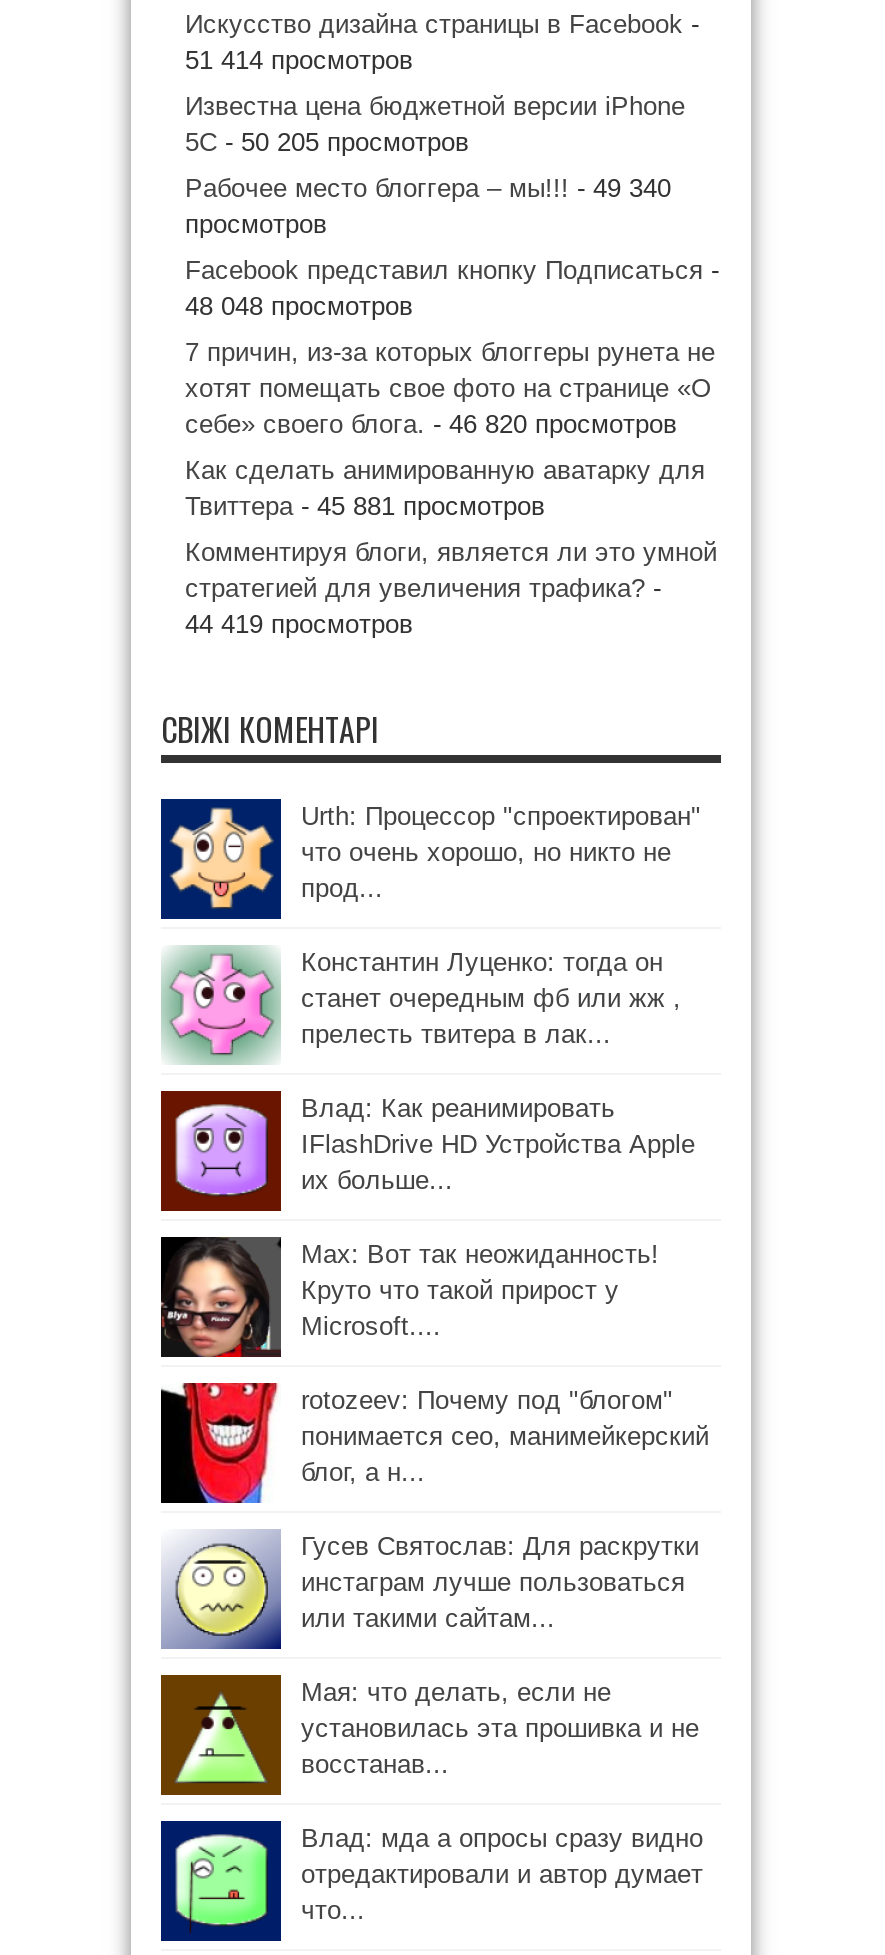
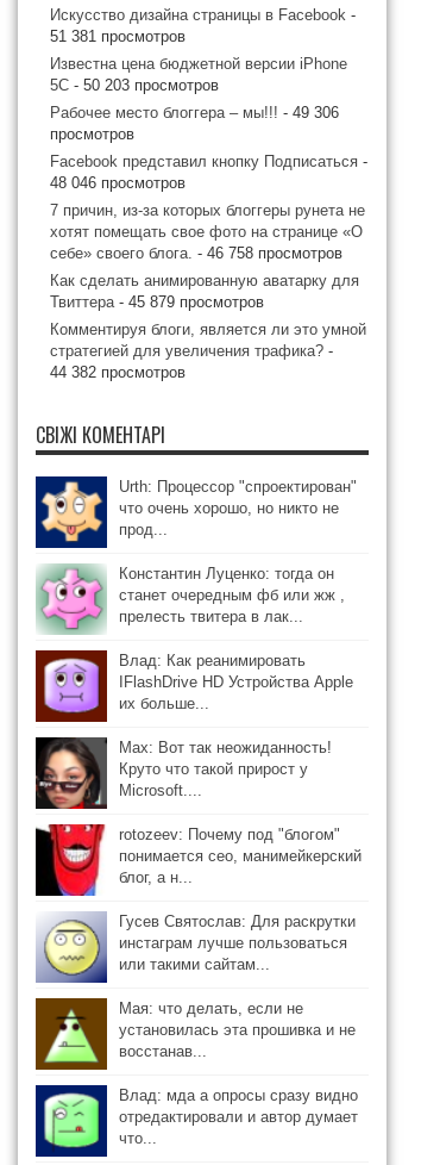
- 51 414 просмотров
+ 51 381 просмотров

- 5C - 50 205 просмотров
+ 5C - 50 203 просмотров

- Рабочее место блоггера – мы!!! - 49 340
+ Рабочее место блоггера – мы!!! - 49 306

- 48 048 просмотров
+ 48 046 просмотров

- себе» своего блога. - 46 820 просмотров
+ себе» своего блога. - 46 758 просмотров

- Твиттера - 45 881 просмотров
+ Твиттера - 45 879 просмотров

- 44 419 просмотров
+ 44 382 просмотров
